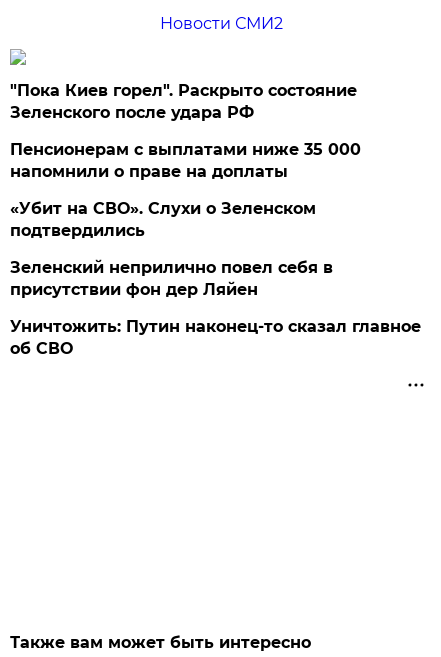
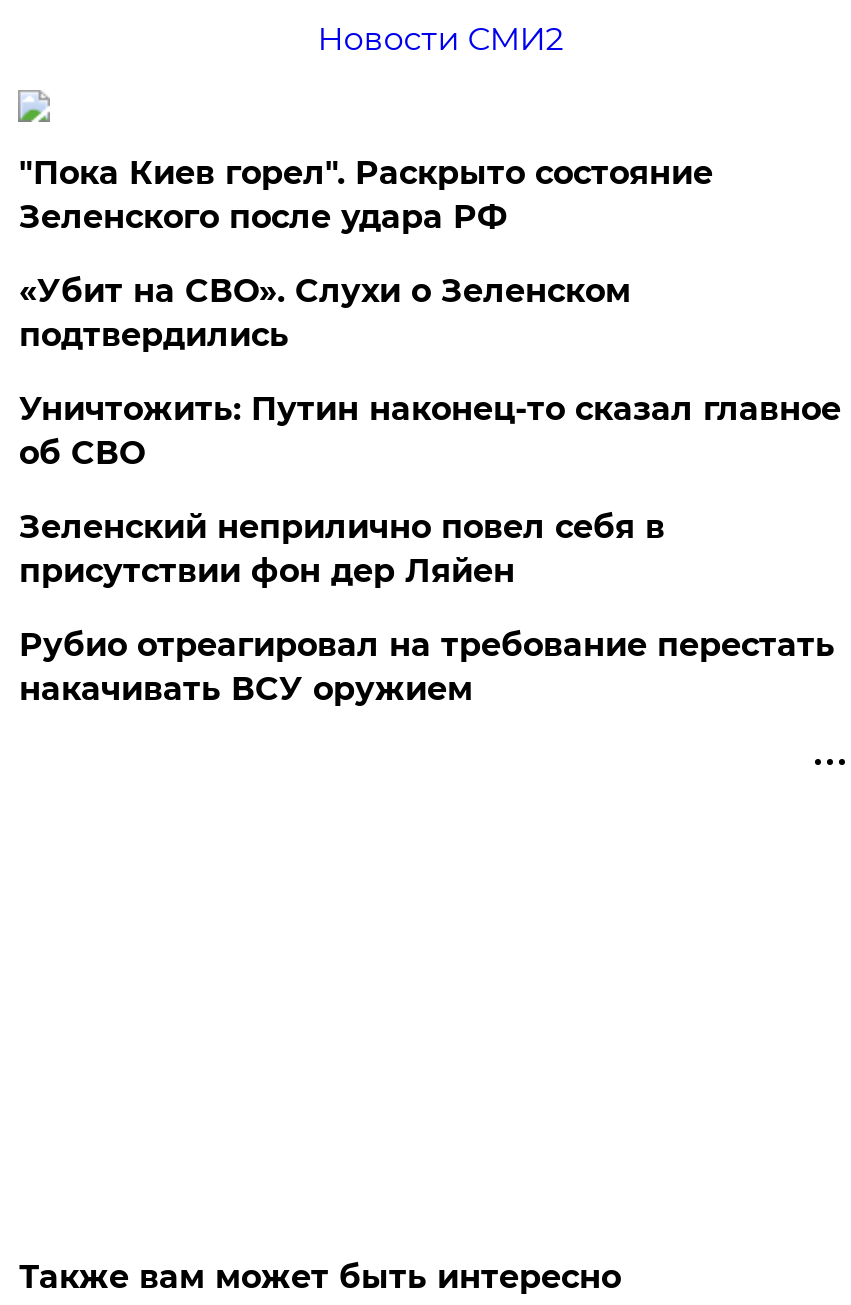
- Пенсионерам с выплатами ниже 35 000
- напомнили о праве на доплаты

moved up: «Убит на СВО». Слухи о Зеленском | подтвердились

+ Рубио отреагировал на требование перестать
+ накачивать ВСУ оружием

moved up: Уничтожить: Путин наконец-то сказал главное | об СВО
